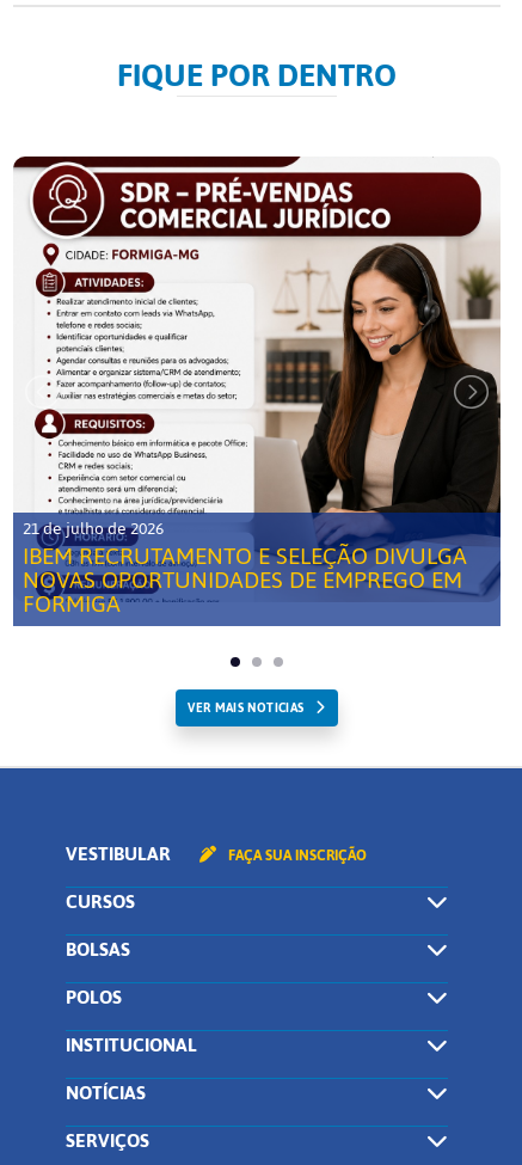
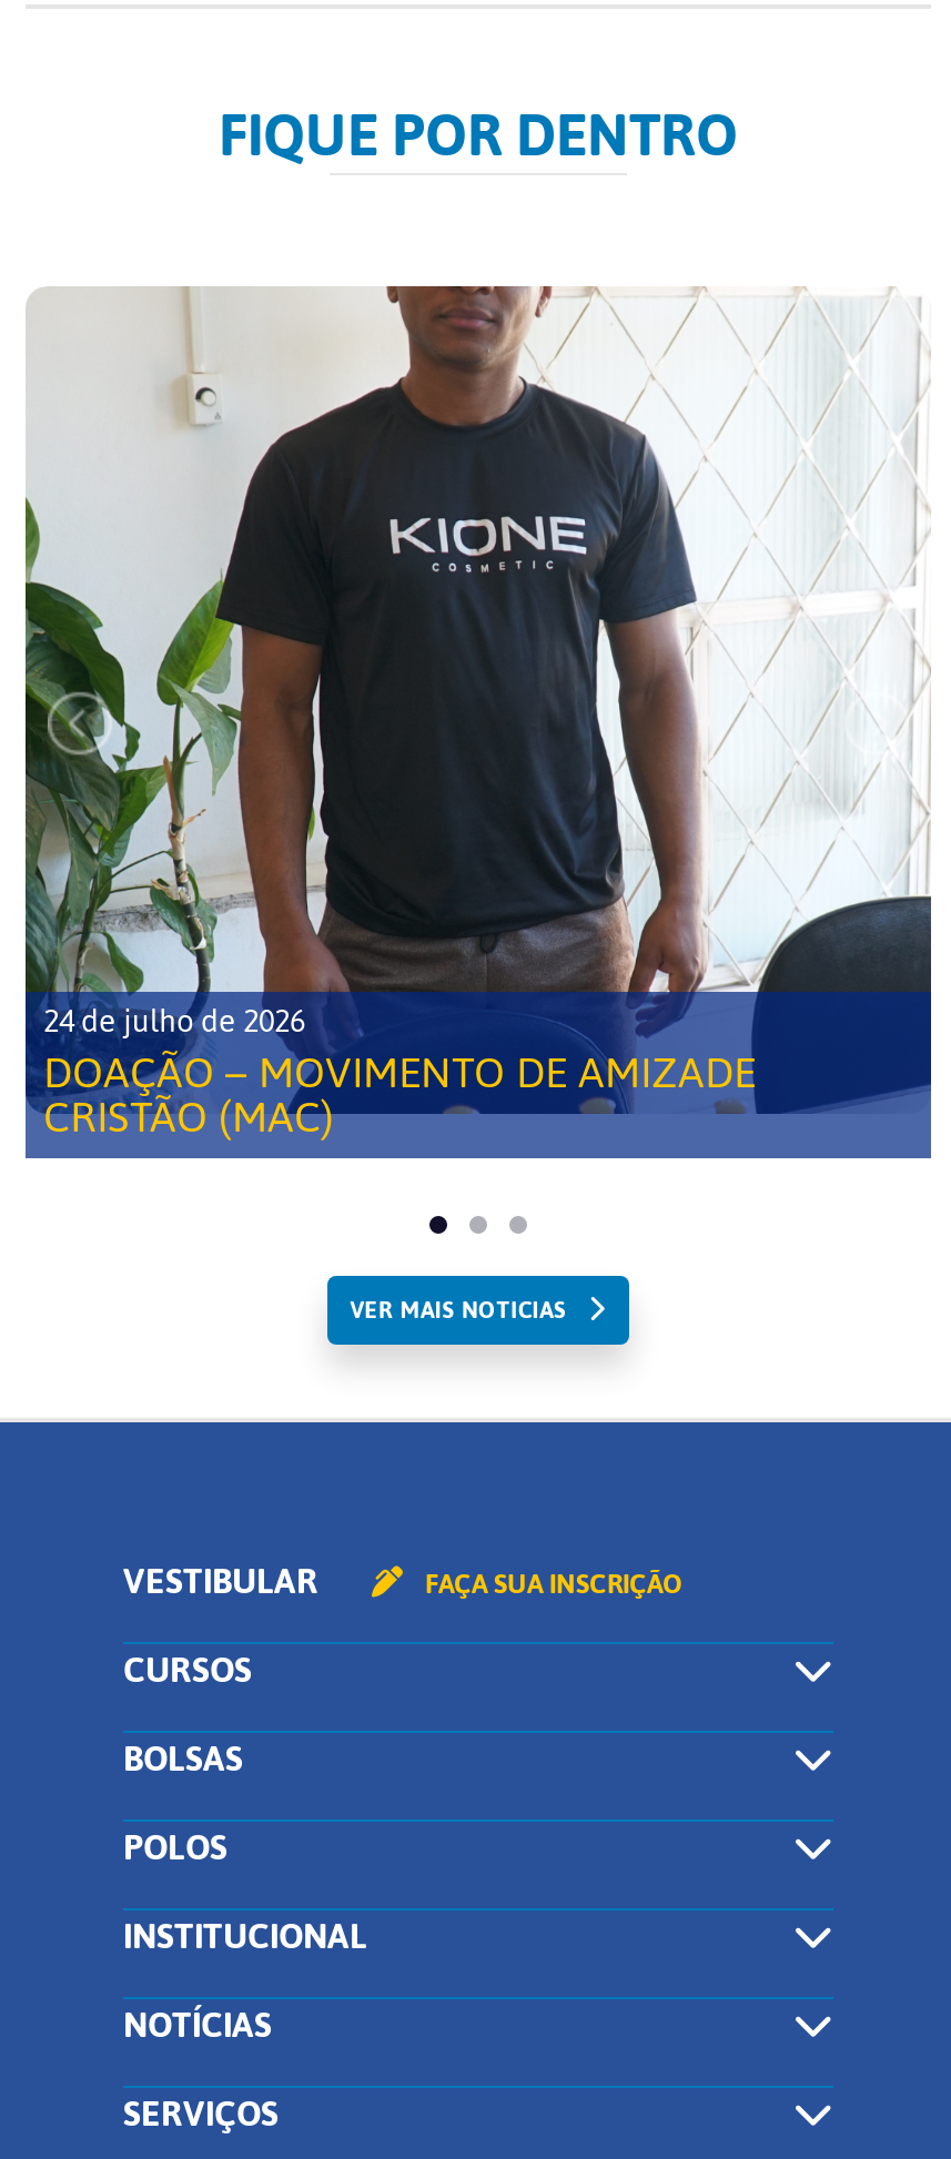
- [image]
- 21 de julho de 2026
- IBEM RECRUTAMENTO E SELEÇÃO DIVULGA
- NOVAS OPORTUNIDADES DE EMPREGO EM
- FORMIGA
+ [image]
+ 24 de julho de 2026
+ DOAÇÃO – MOVIMENTO DE AMIZADE
+ CRISTÃO (MAC)
